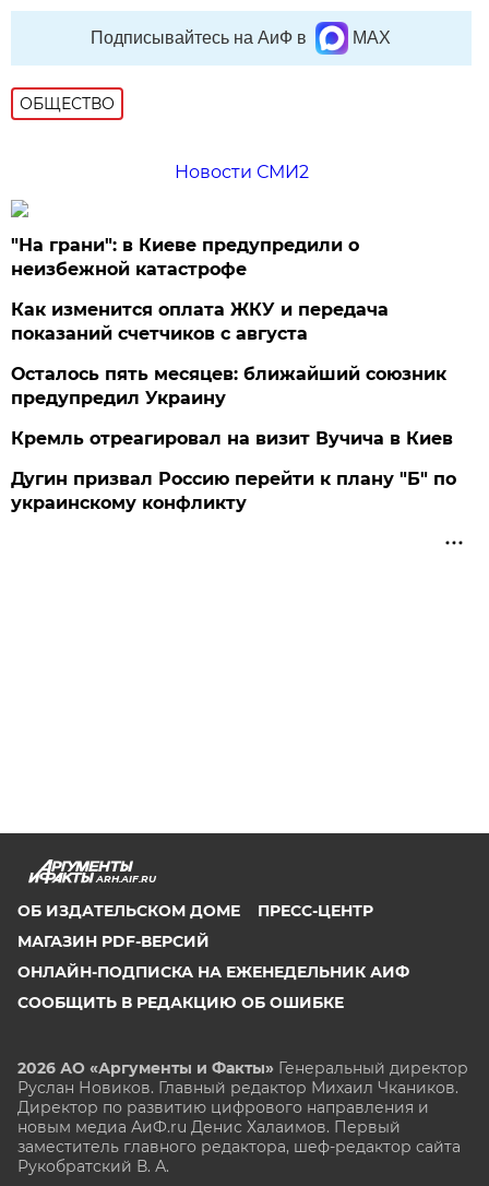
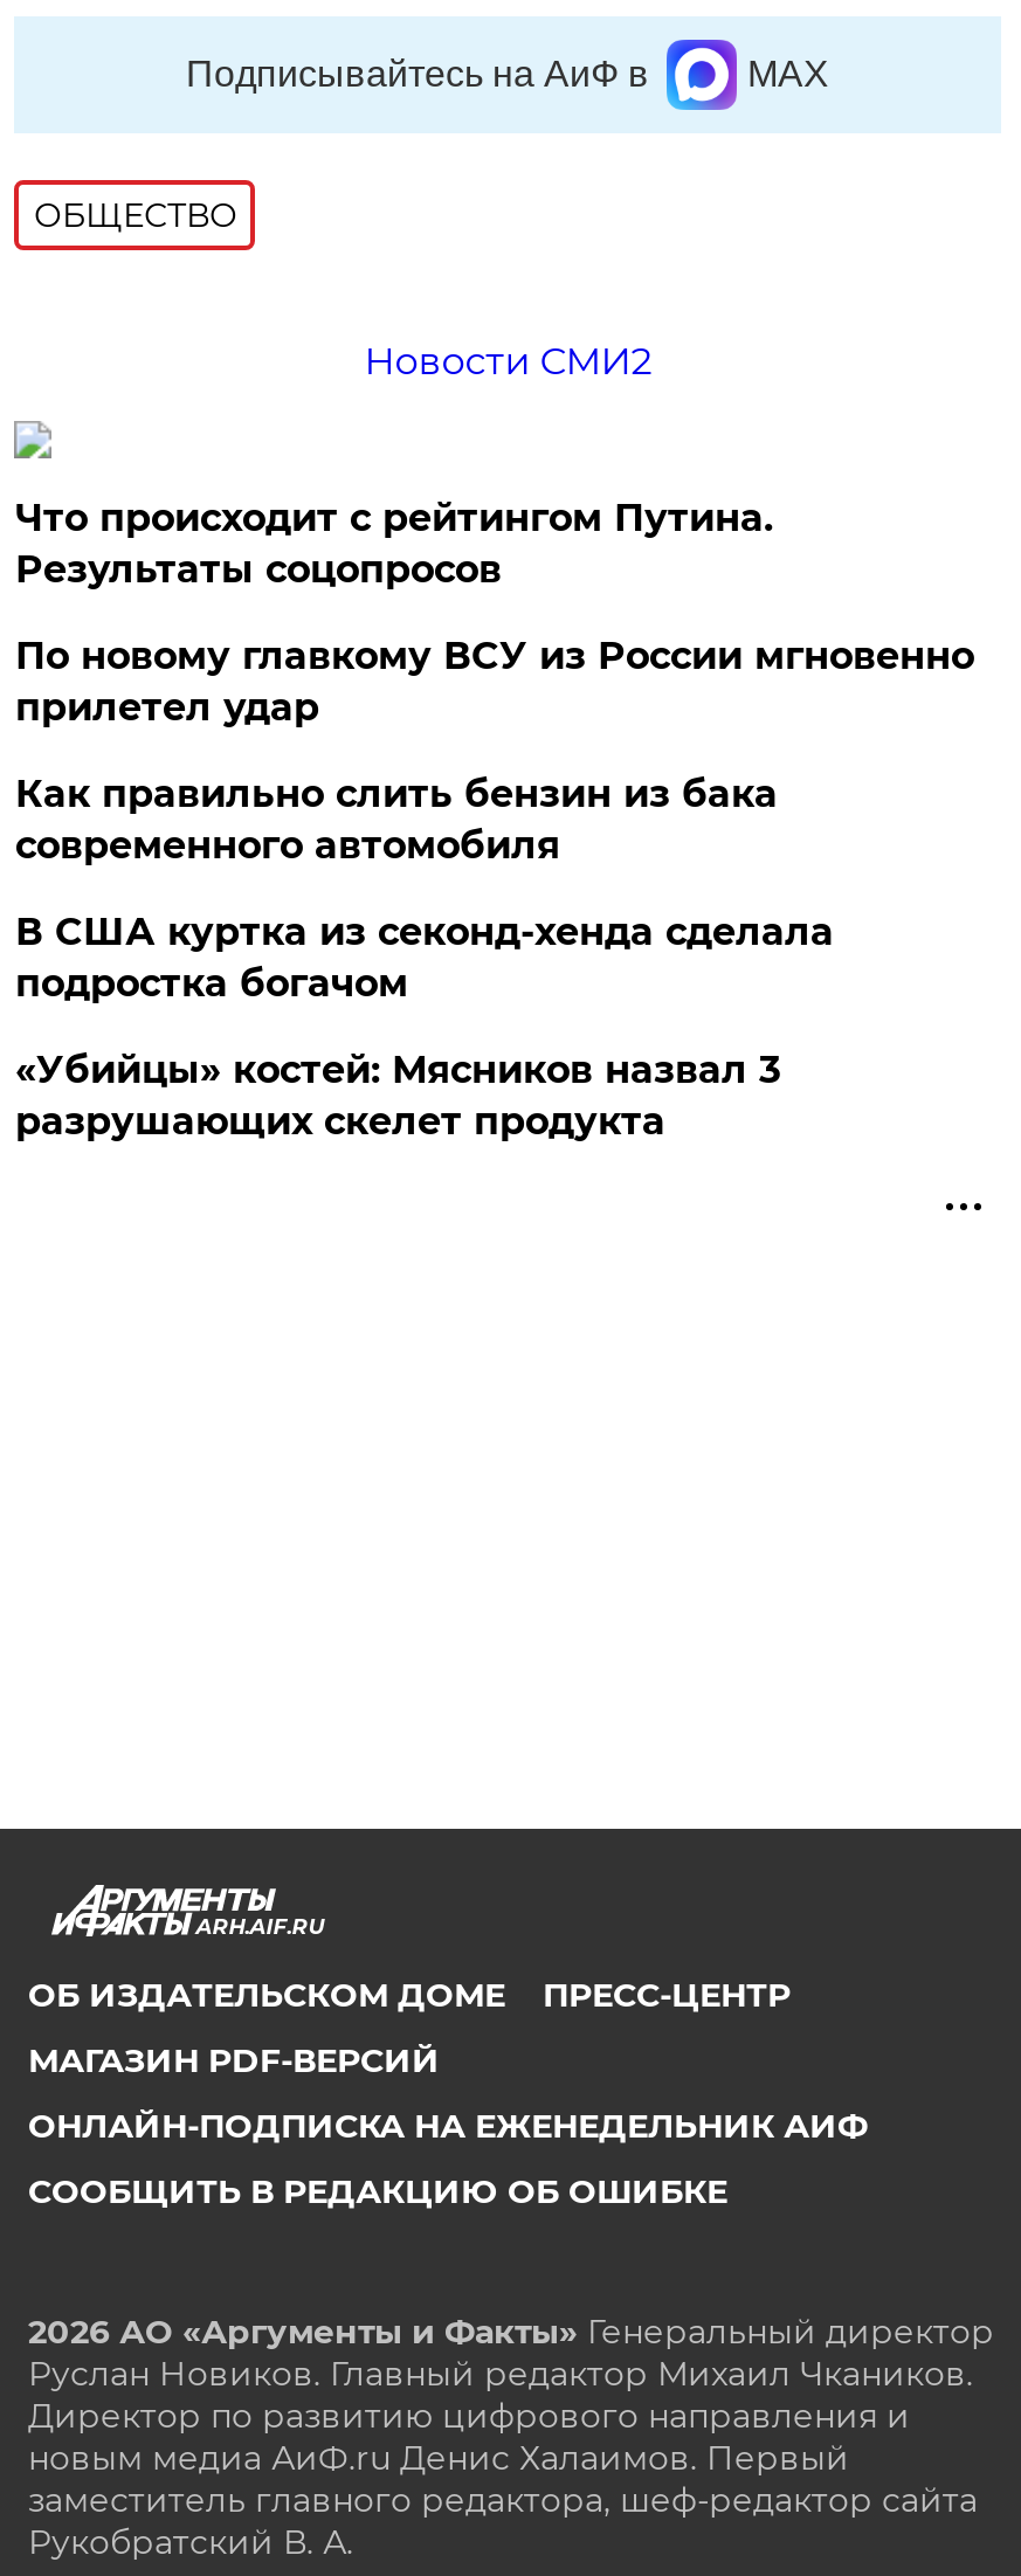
- "На грани": в Киеве предупредили о
- неизбежной катастрофе
+ Что происходит с рейтингом Путина.
+ Результаты соцопросов

- Как изменится оплата ЖКУ и передача
- показаний счетчиков с августа
+ По новому главкому ВСУ из России мгновенно
+ прилетел удар

- Осталось пять месяцев: ближайший союзник
- предупредил Украину
+ Как правильно слить бензин из бака
+ современного автомобиля

- Кремль отреагировал на визит Вучича в Киев
+ В США куртка из секонд-хенда сделала
+ подростка богачом

- Дугин призвал Россию перейти к плану "Б" по
- украинскому конфликту
+ «Убийцы» костей: Мясников назвал 3
+ разрушающих скелет продукта
